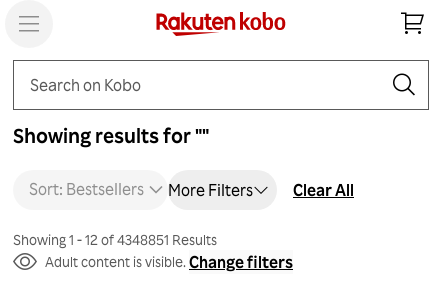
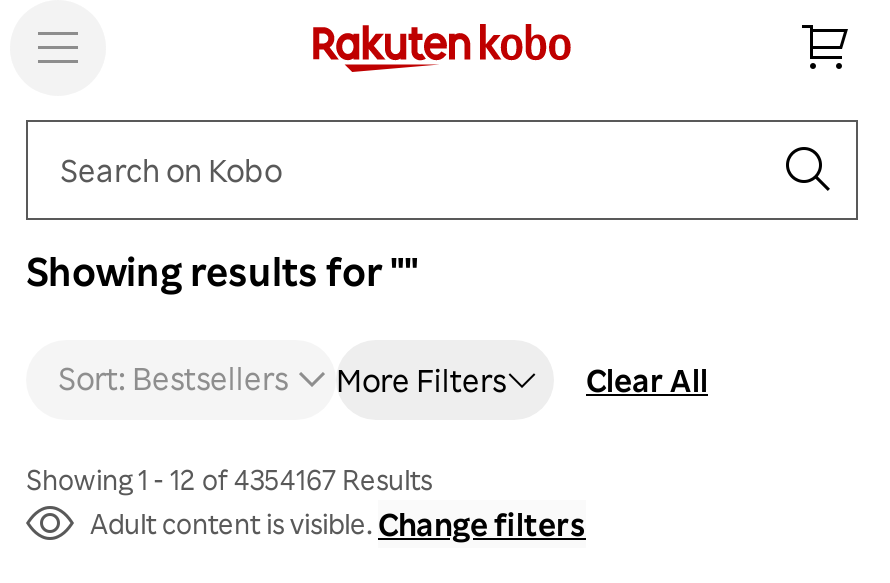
- Showing 1 - 12 of 4348851 Results
+ Showing 1 - 12 of 4354167 Results
